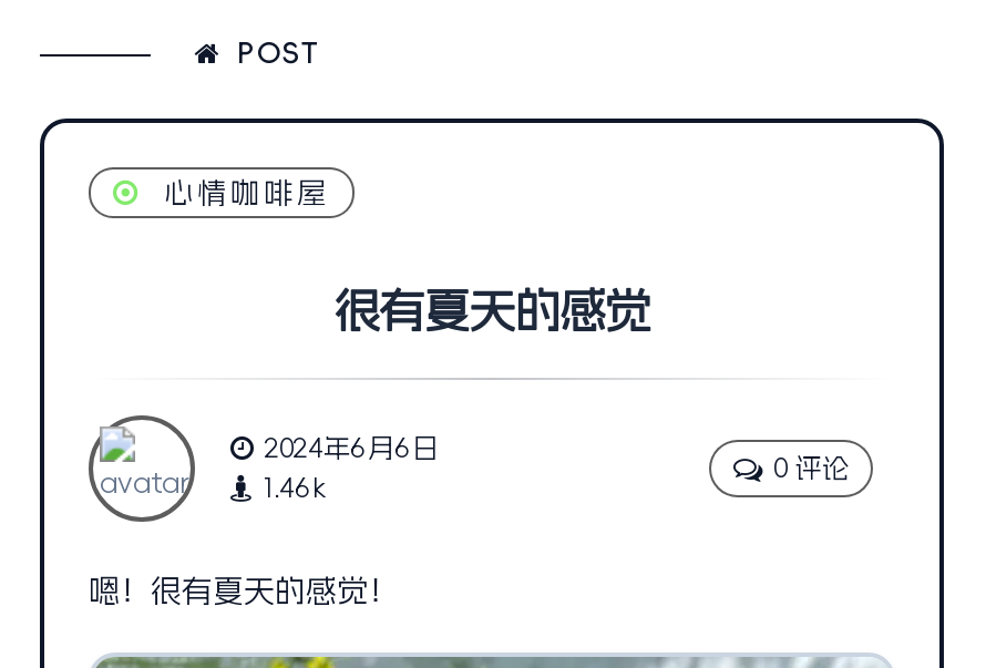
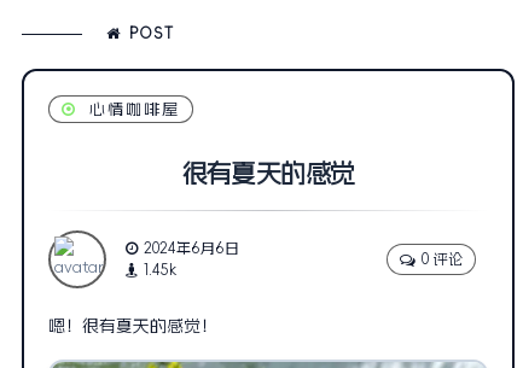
- 1.46k
+ 1.45k
